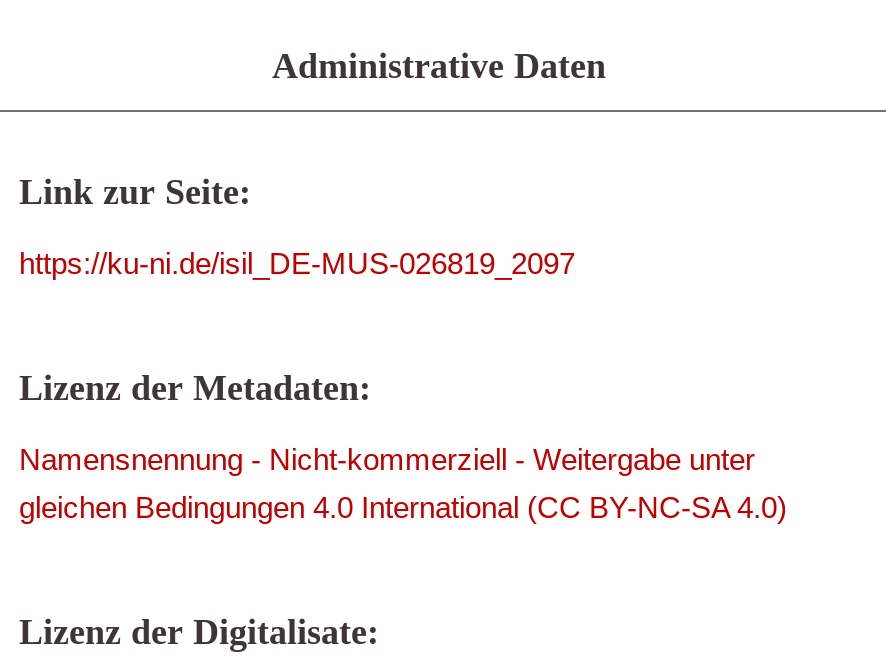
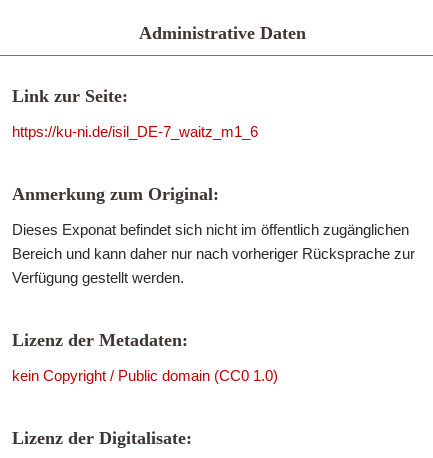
- https://ku-ni.de/isil_DE-MUS-026819_2097
+ https://ku-ni.de/isil_DE-7_waitz_m1_6
+ Anmerkung zum Original:
+ Dieses Exponat befindet sich nicht im öffentlich zugänglichen
+ Bereich und kann daher nur nach vorheriger Rücksprache zur
+ Verfügung gestellt werden.

moved down: Lizenz der Metadaten:

- Namensnennung - Nicht-kommerziell - Weitergabe unter
- gleichen Bedingungen 4.0 International (CC BY-NC-SA 4.0)
+ kein Copyright / Public domain (CC0 1.0)
